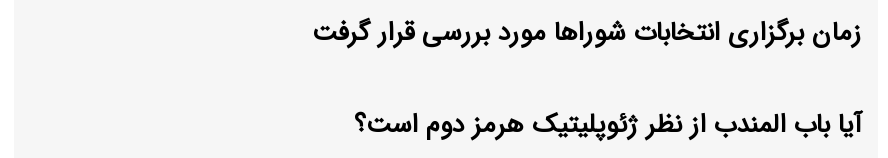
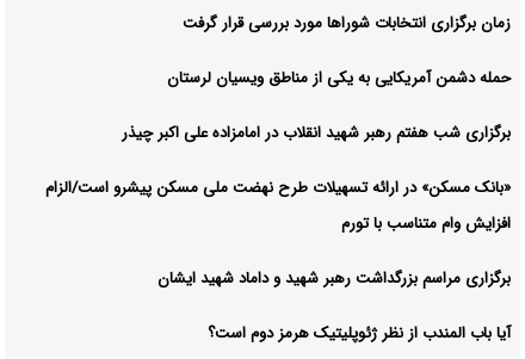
+ حمله دشمن آمریکایی به یکی از مناطق ویسیان لرستان
+ برگزاری شب هفتم رهبر شهید انقلاب در امامزاده علی اکبر چیذر
+ «بانک مسکن» در ارائه تسهیلات طرح نهضت ملی مسکن پیشرو است/الزام
+ افزایش وام متناسب با تورم
+ برگزاری مراسم بزرگداشت رهبر شهید و داماد شهید ایشان
